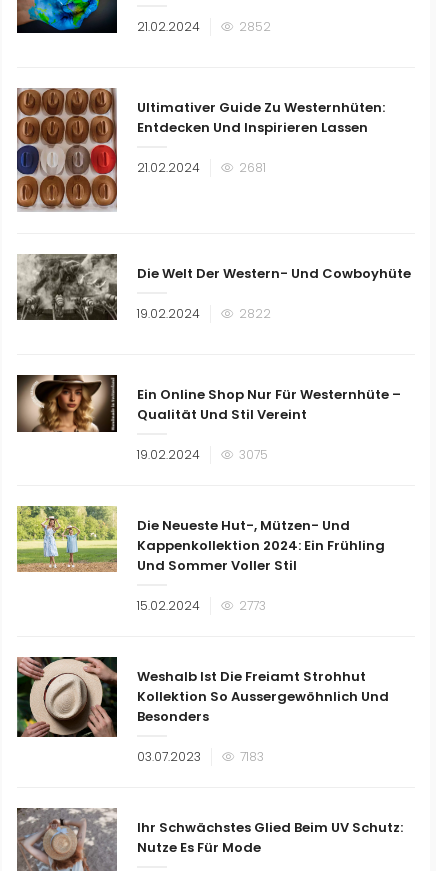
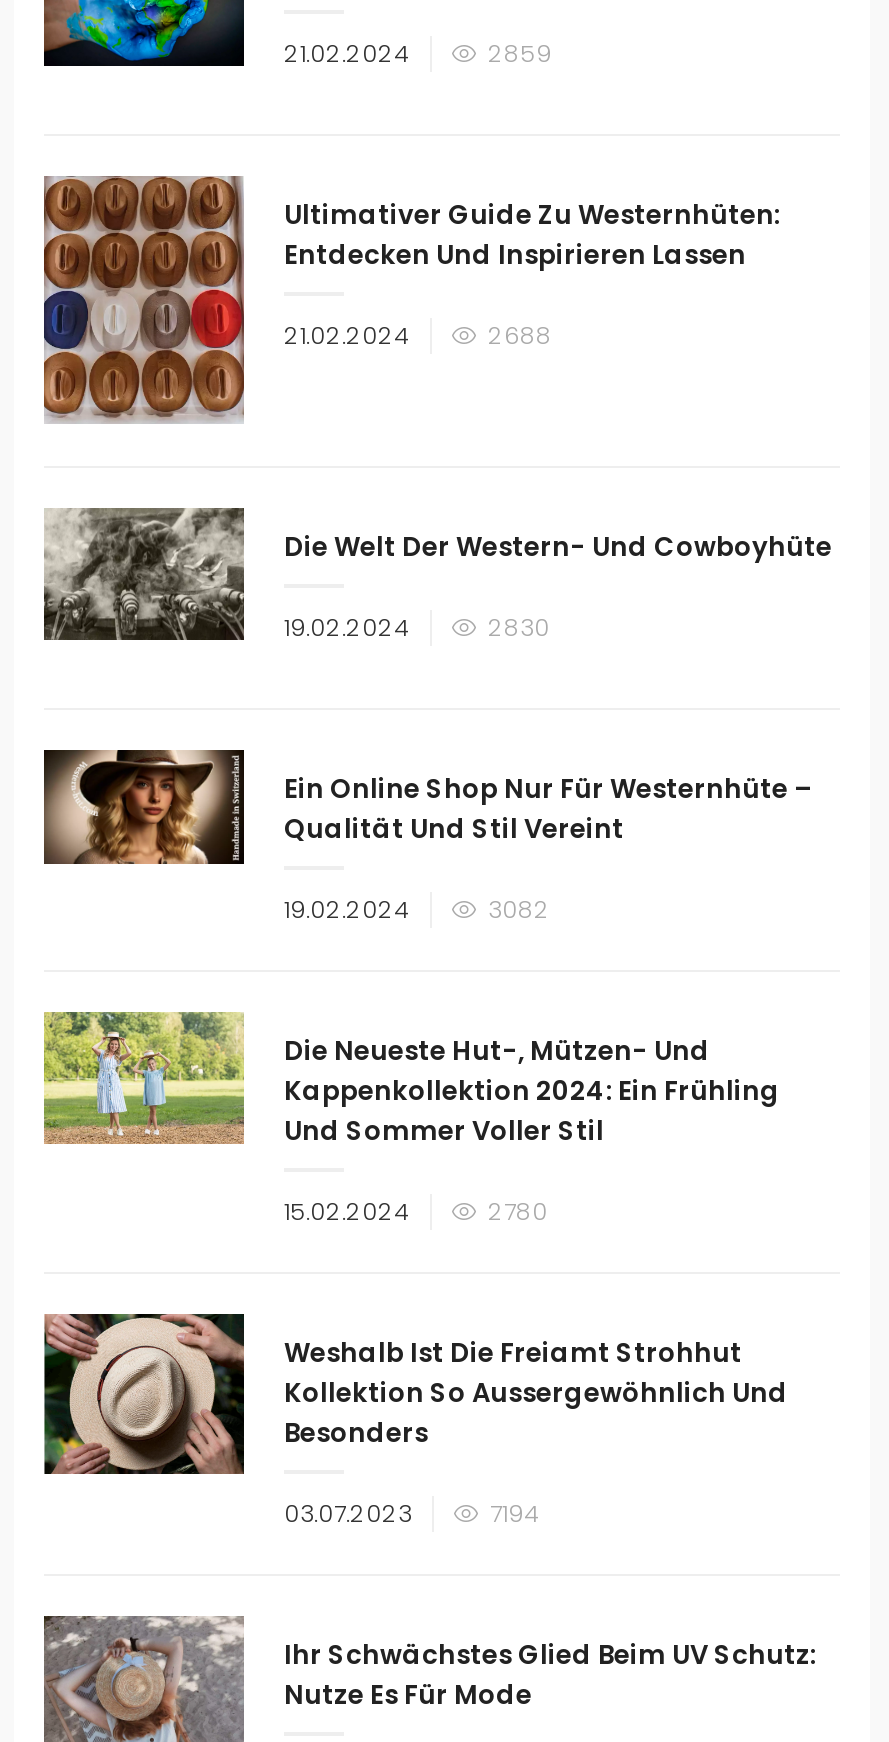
- 2852
+ 2859

- 2681
+ 2688

- 2822
+ 2830

- 3075
+ 3082

- 2773
+ 2780

- 7183
+ 7194
